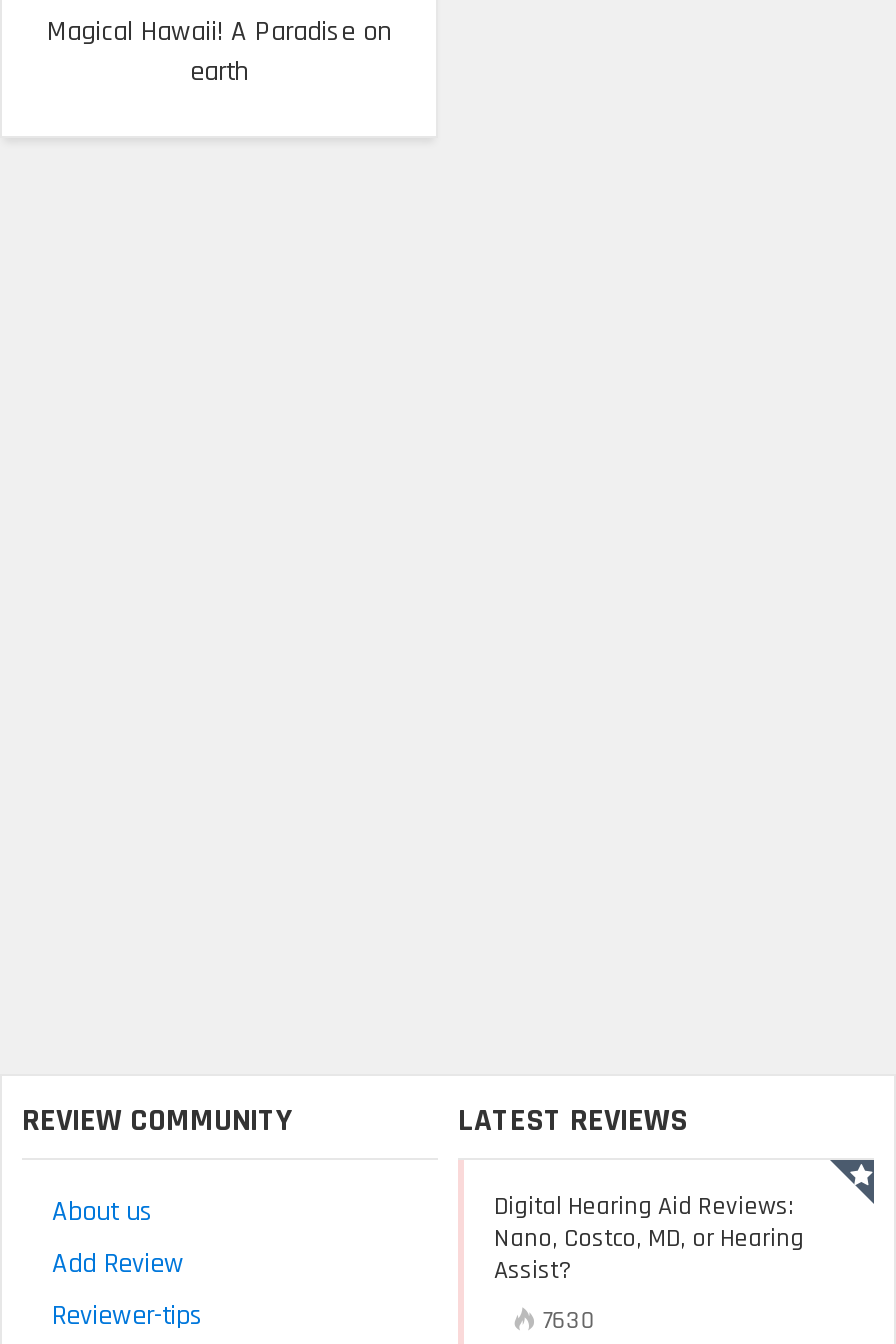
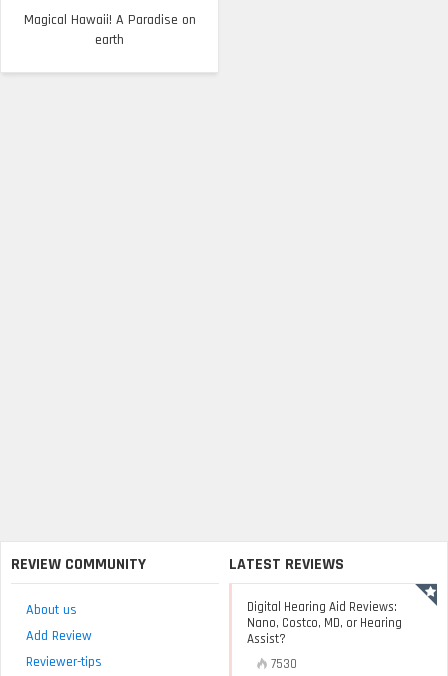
- 7630
+ 7530
